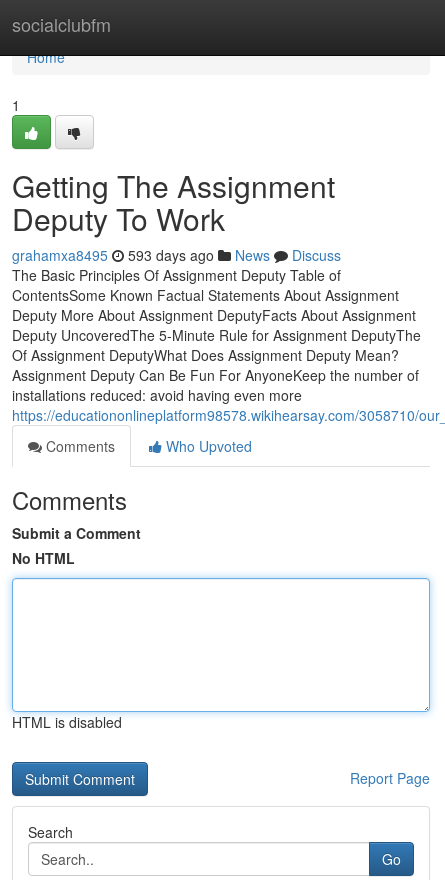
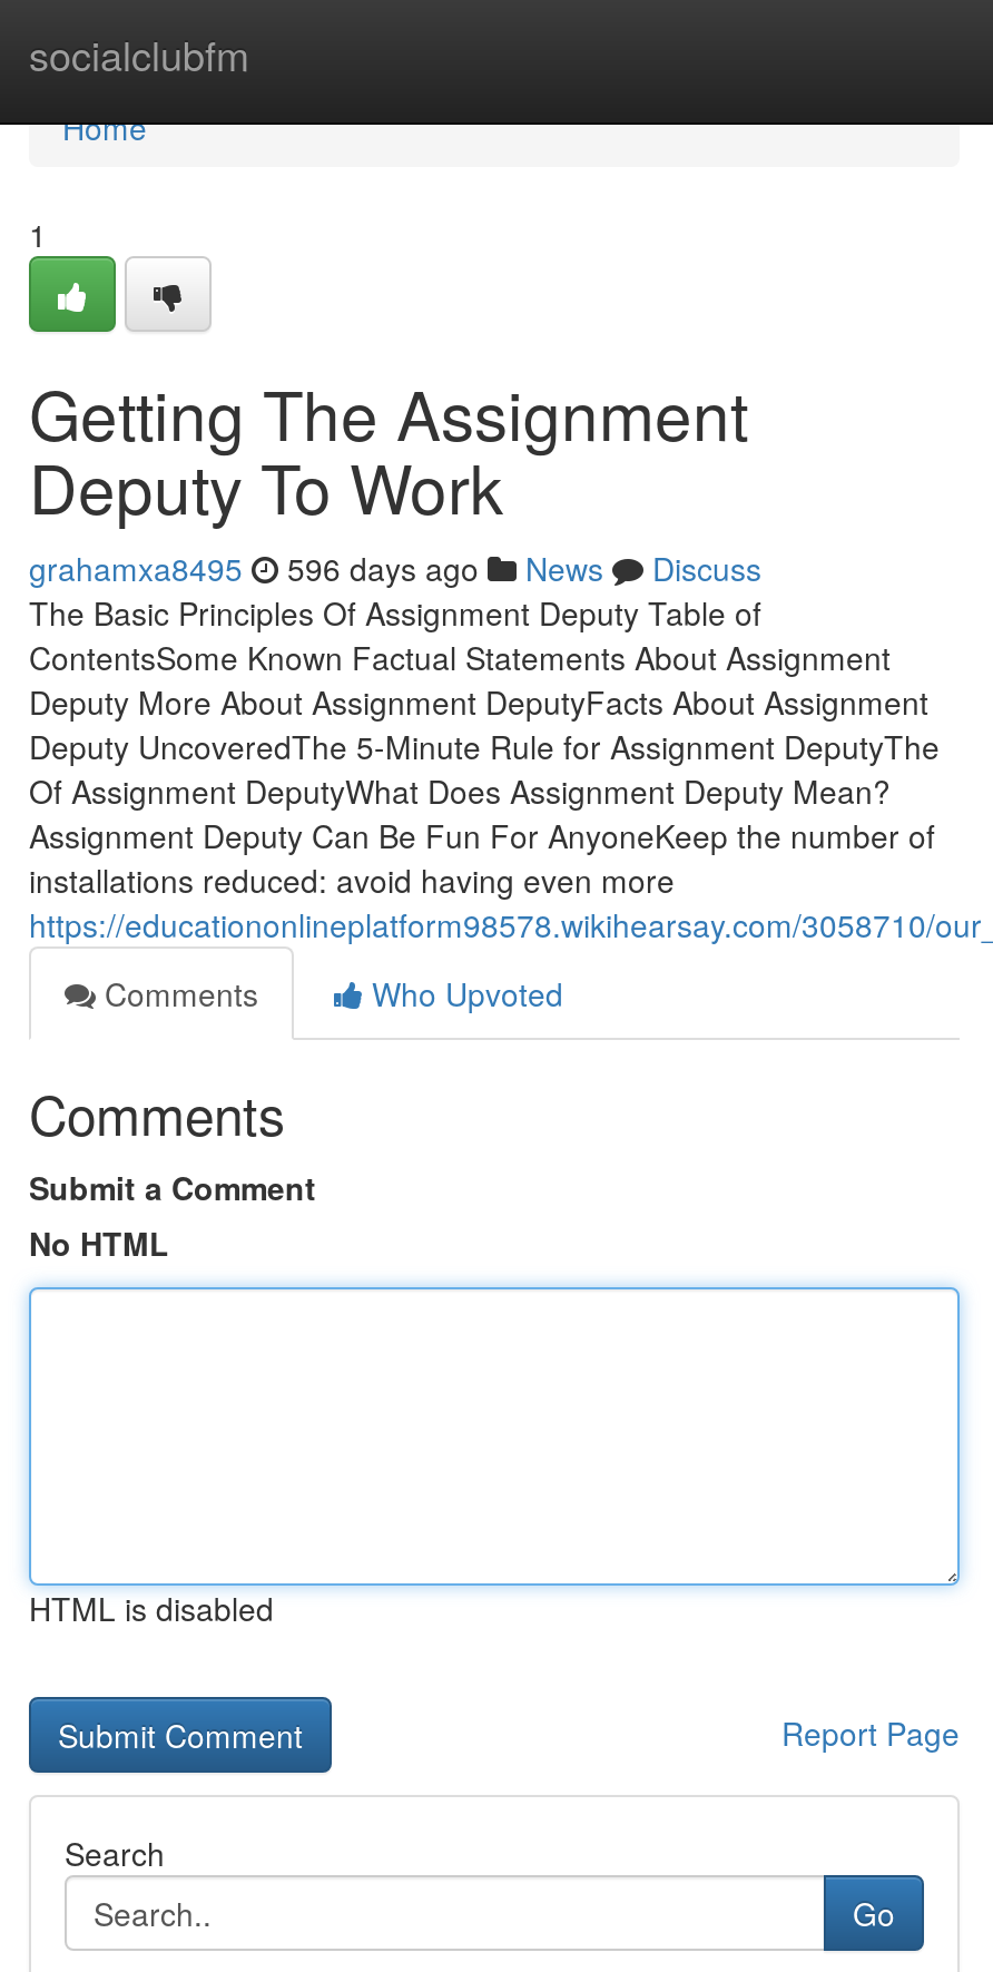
- grahamxa8495 593 days ago News Discuss
+ grahamxa8495 596 days ago News Discuss
